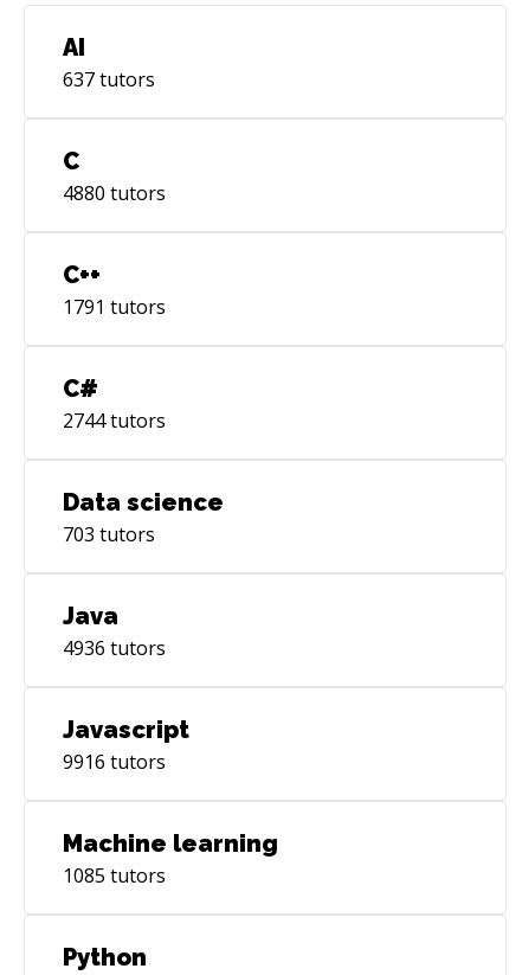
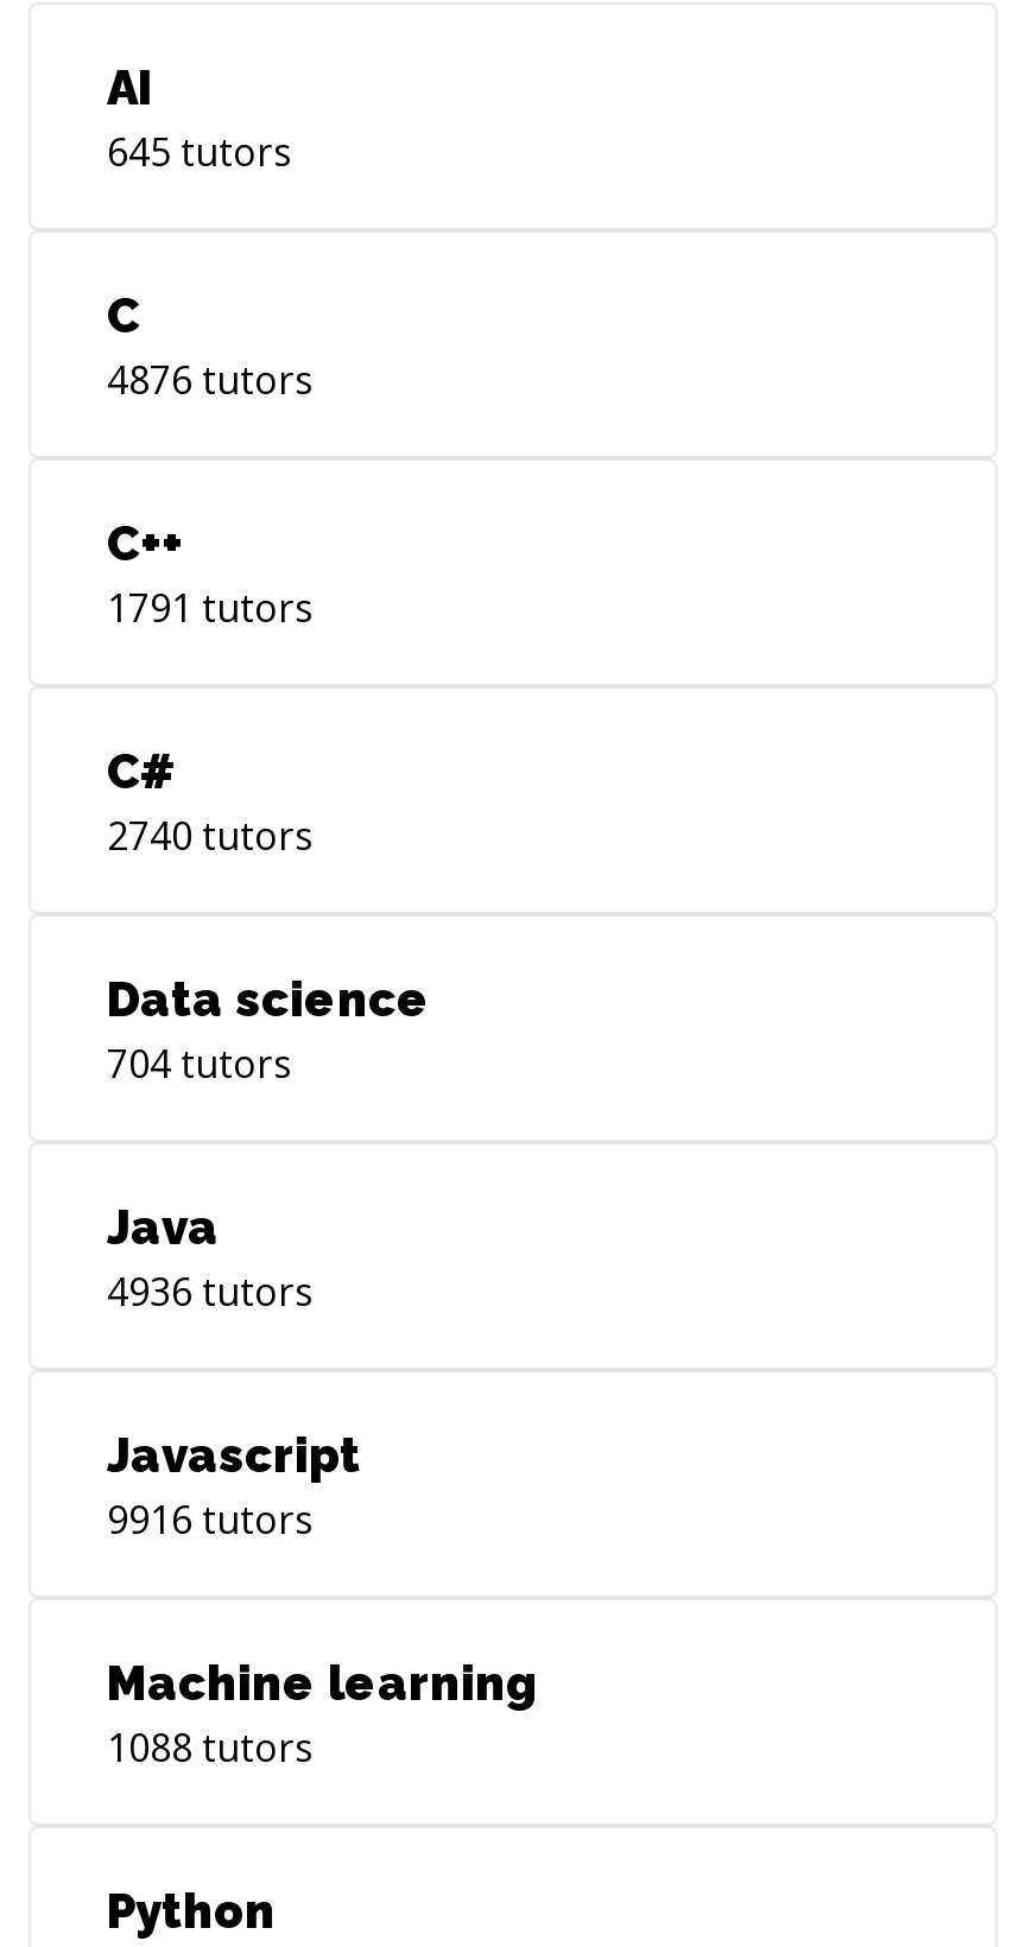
- 637 tutors
+ 645 tutors

- 4880 tutors
+ 4876 tutors

- 2744 tutors
+ 2740 tutors

- 703 tutors
+ 704 tutors

- 1085 tutors
+ 1088 tutors
